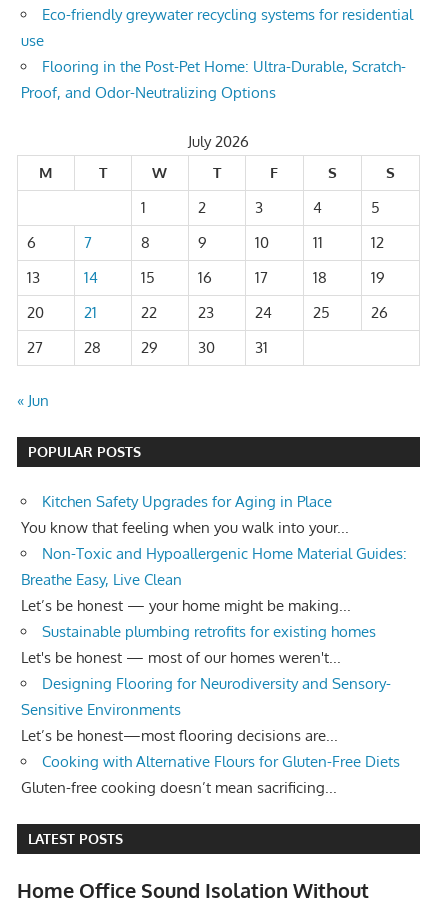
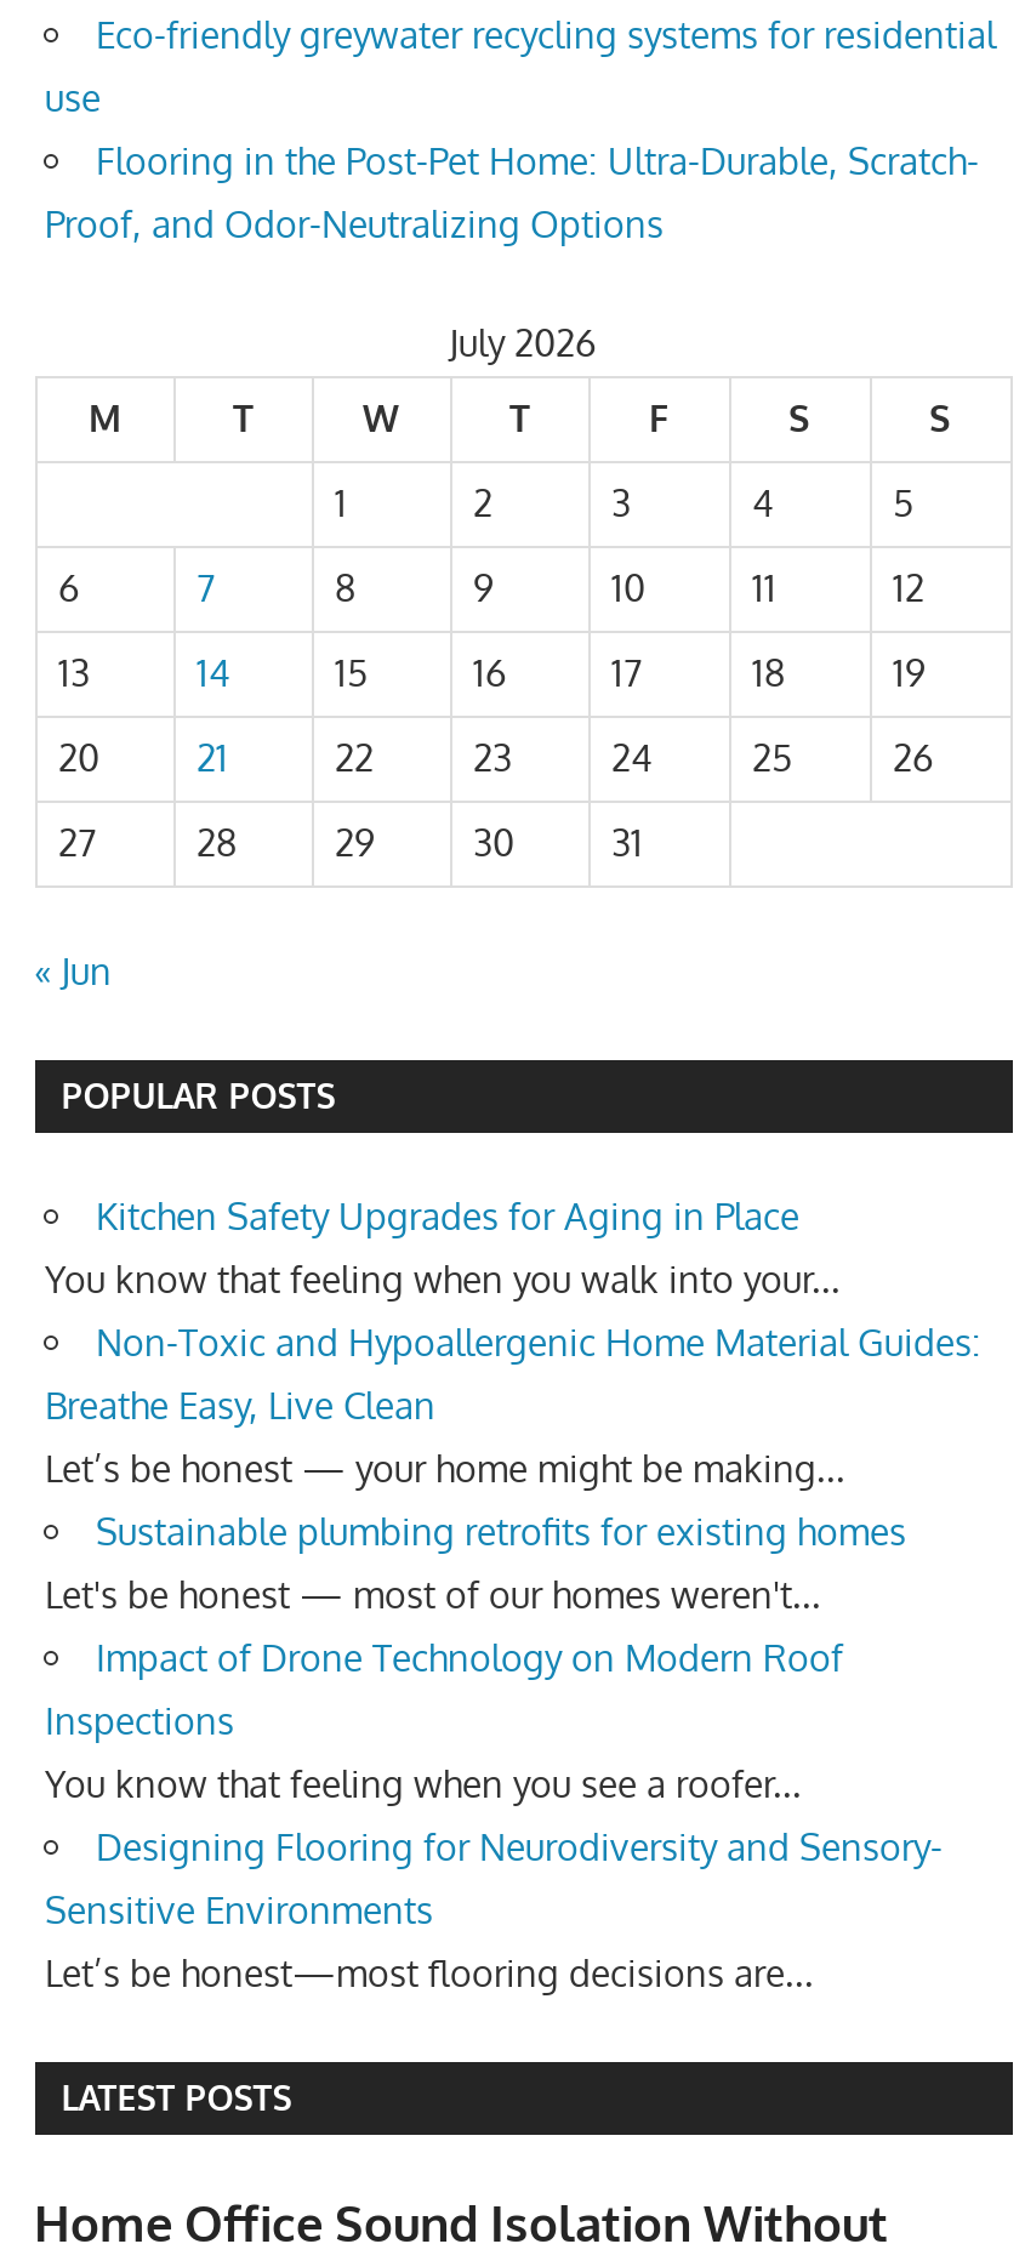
+ Impact of Drone Technology on Modern Roof
+ Inspections
+ You know that feeling when you see a roofer...

moved down: Designing Flooring for Neurodiversity and Sensory- | Sensitive Environments | Let’s be honest—most flooring decisions are...

- Cooking with Alternative Flours for Gluten-Free Diets
- Gluten-free cooking doesn’t mean sacrificing...
